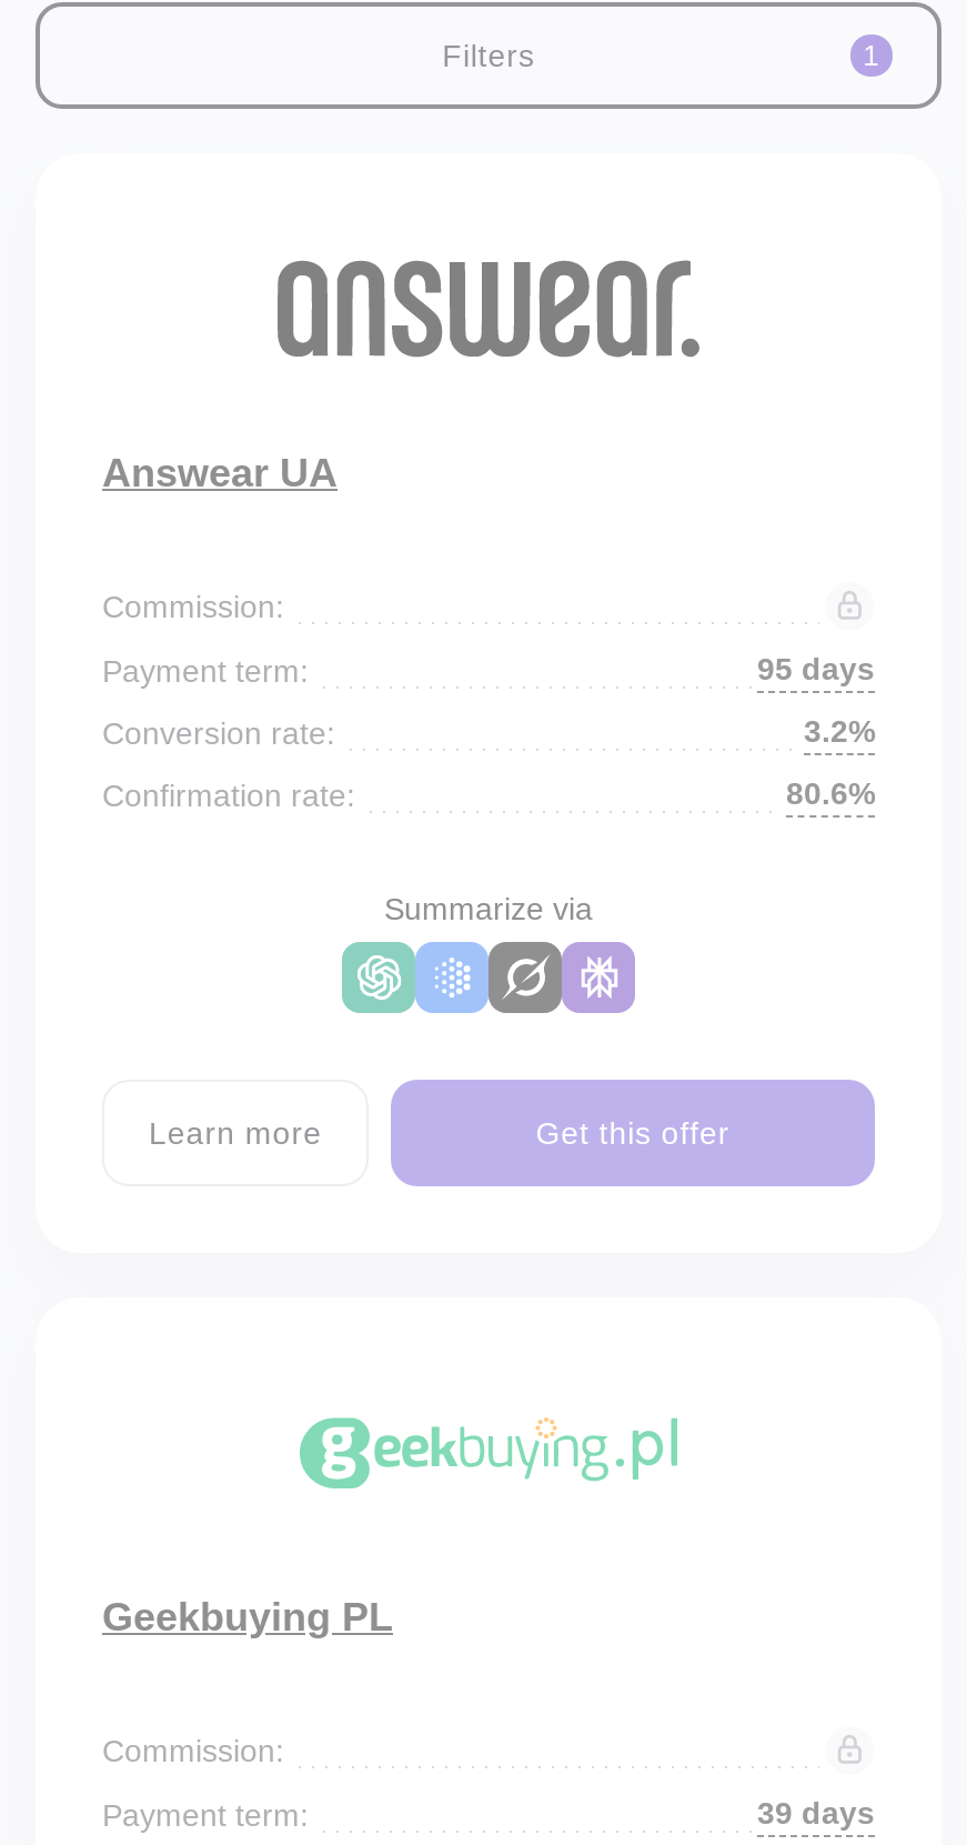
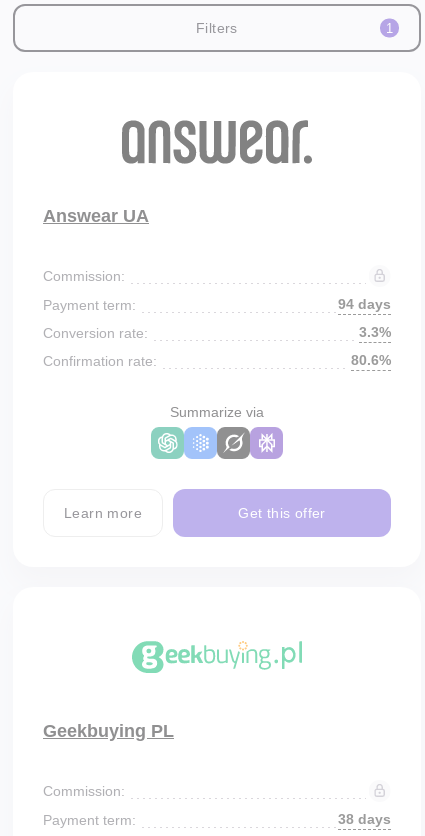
- 95 days
+ 94 days

- 3.2%
+ 3.3%

- 39 days
+ 38 days
